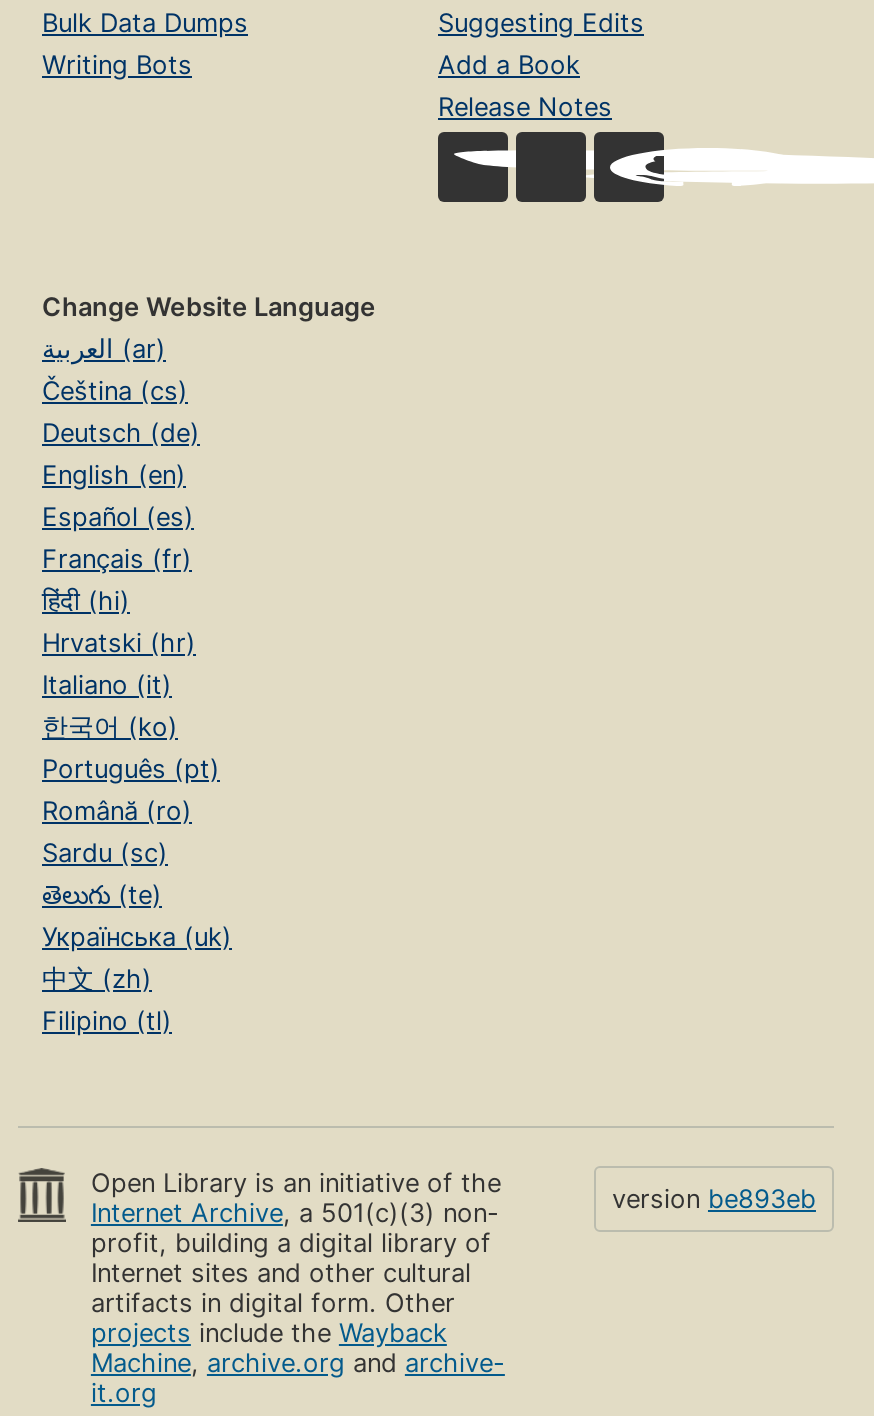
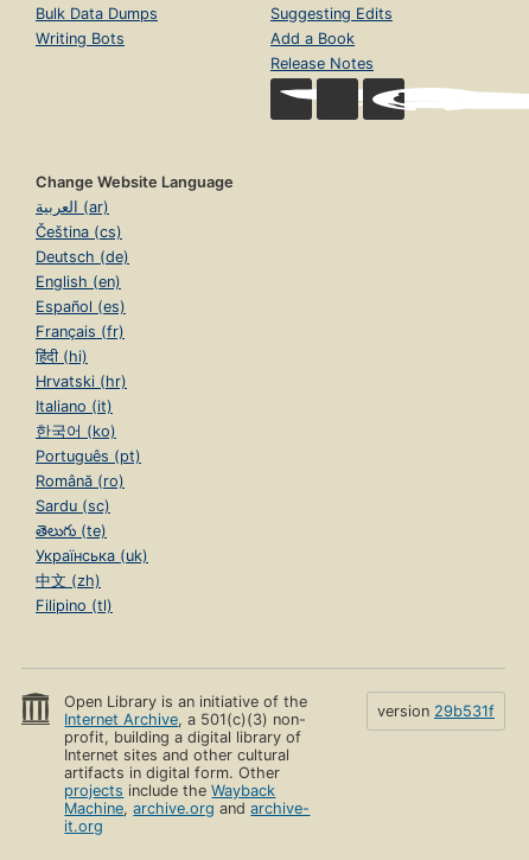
- version be893eb
+ version 29b531f
